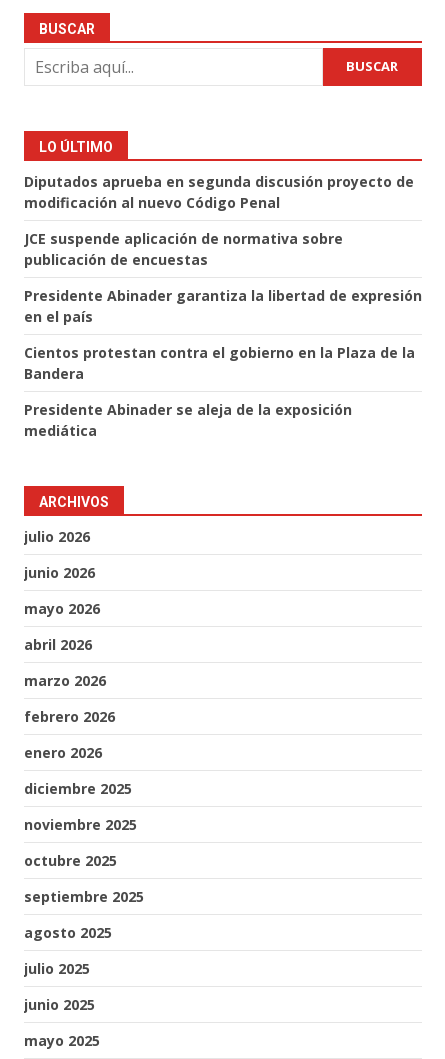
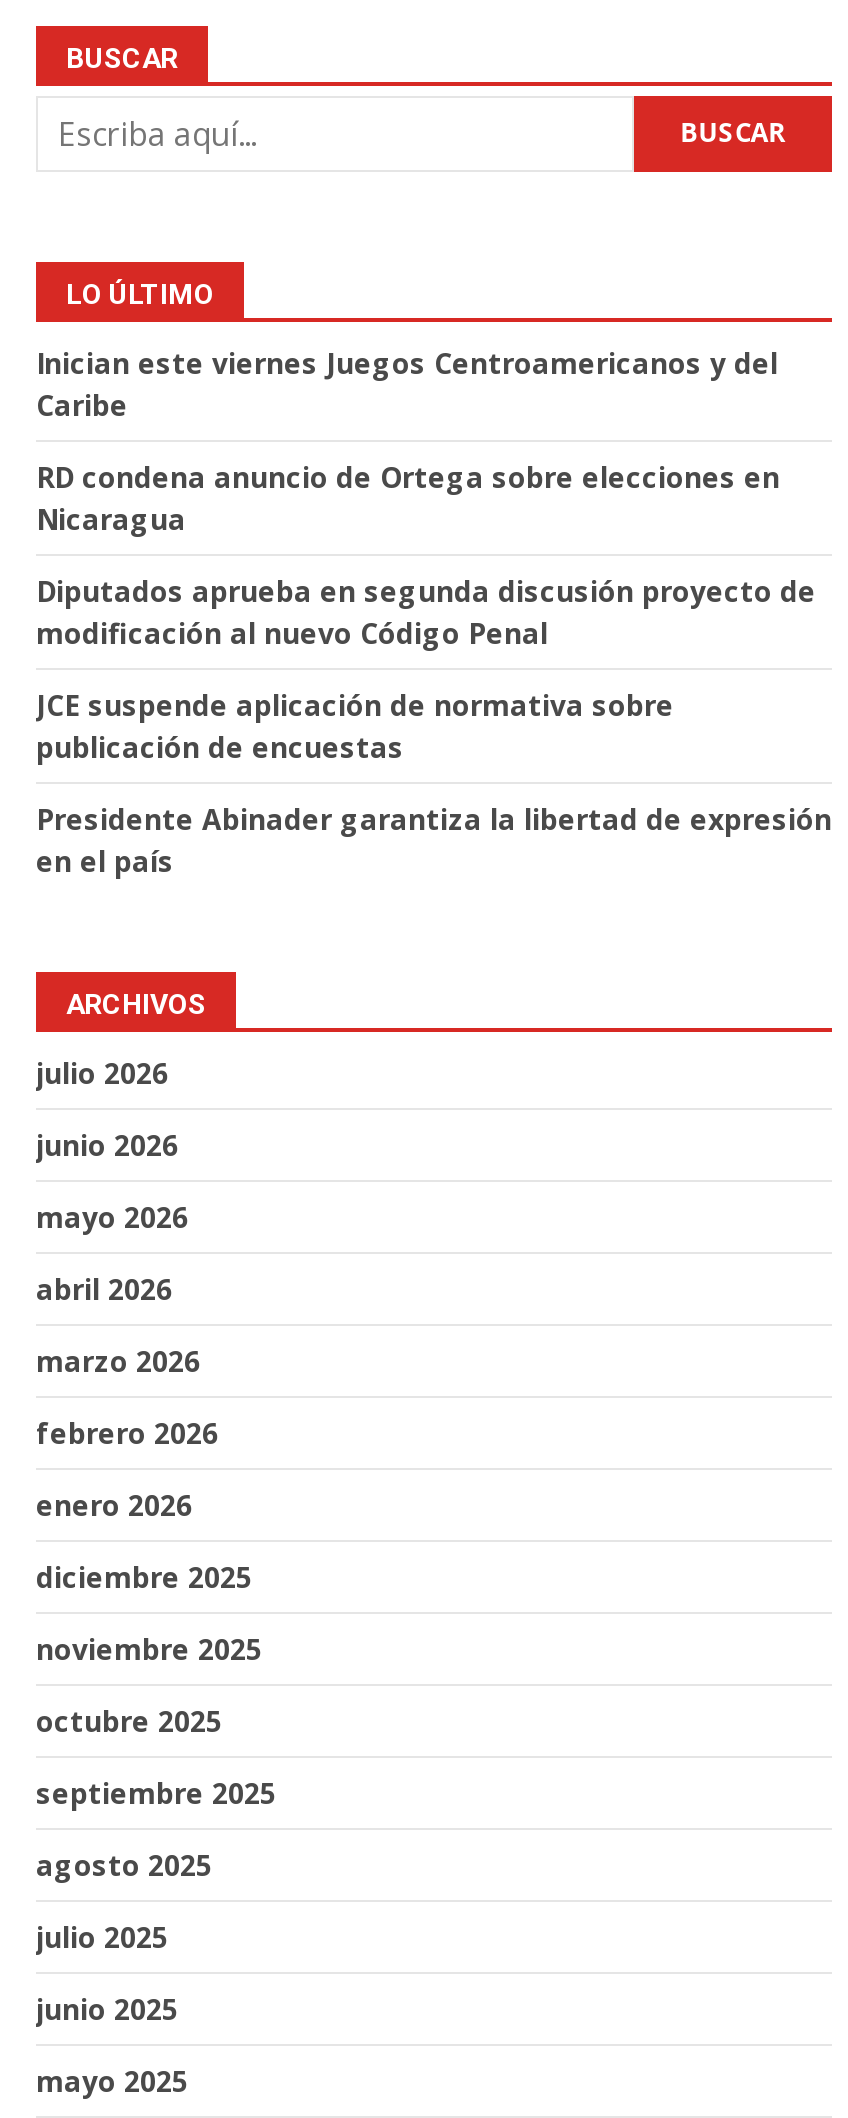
+ Inician este viernes Juegos Centroamericanos y del
+ Caribe
+ RD condena anuncio de Ortega sobre elecciones en
+ Nicaragua

moved down: Diputados aprueba en segunda discusión proyecto de | modificación al nuevo Código Penal | JCE suspende aplicación de normativa sobre | publicación de encuestas | Presidente Abinader garantiza la libertad de expresión | en el país

- Cientos protestan contra el gobierno en la Plaza de la
- Bandera
- Presidente Abinader se aleja de la exposición
- mediática
